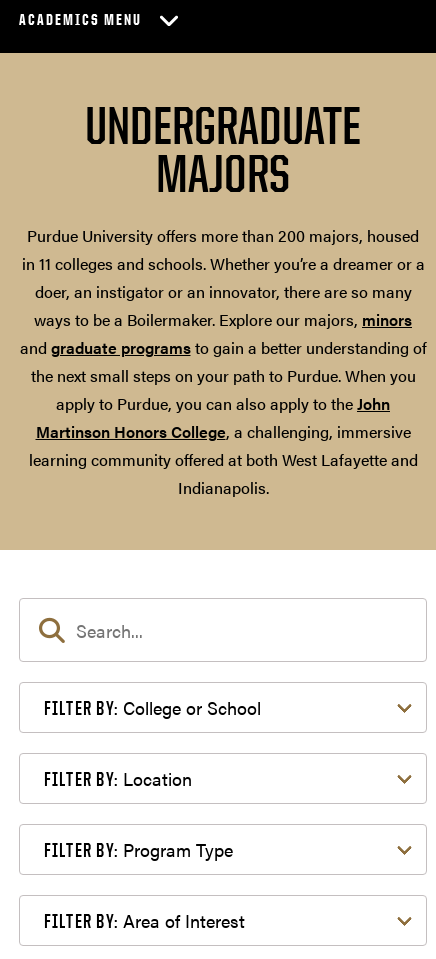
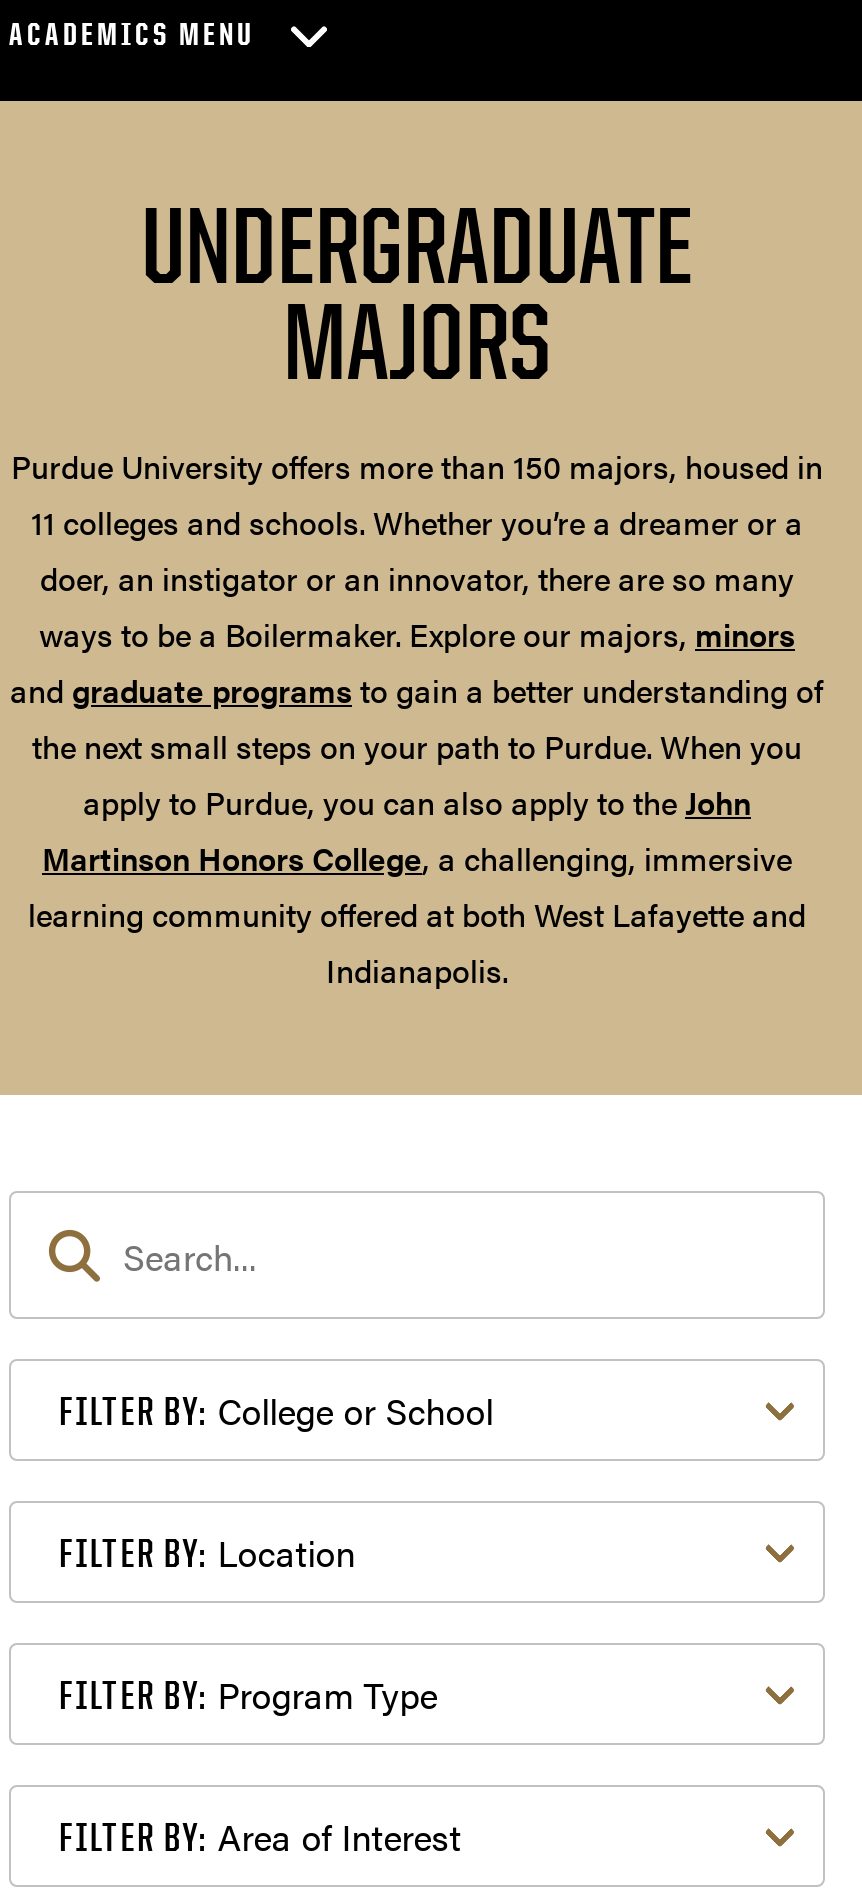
- Purdue University offers more than 200 majors, housed
- in 11 colleges and schools. Whether you’re a dreamer or a
+ Purdue University offers more than 150 majors, housed in
+ 11 colleges and schools. Whether you’re a dreamer or a
